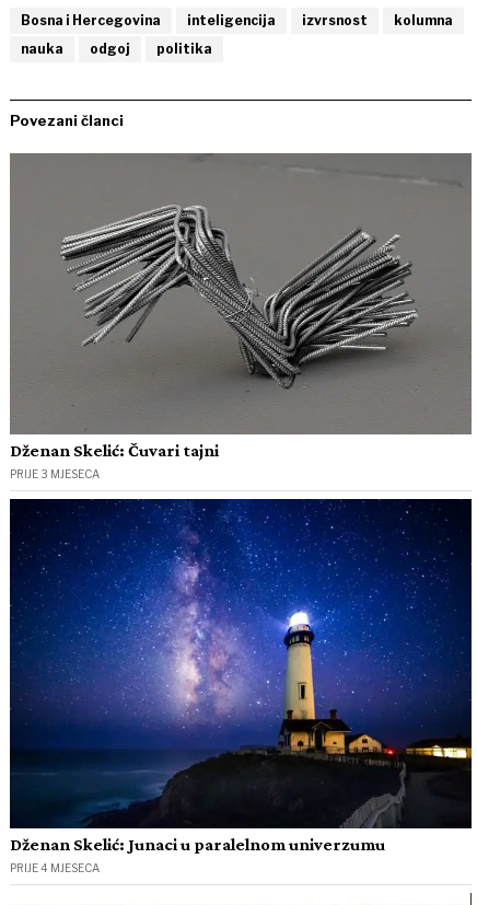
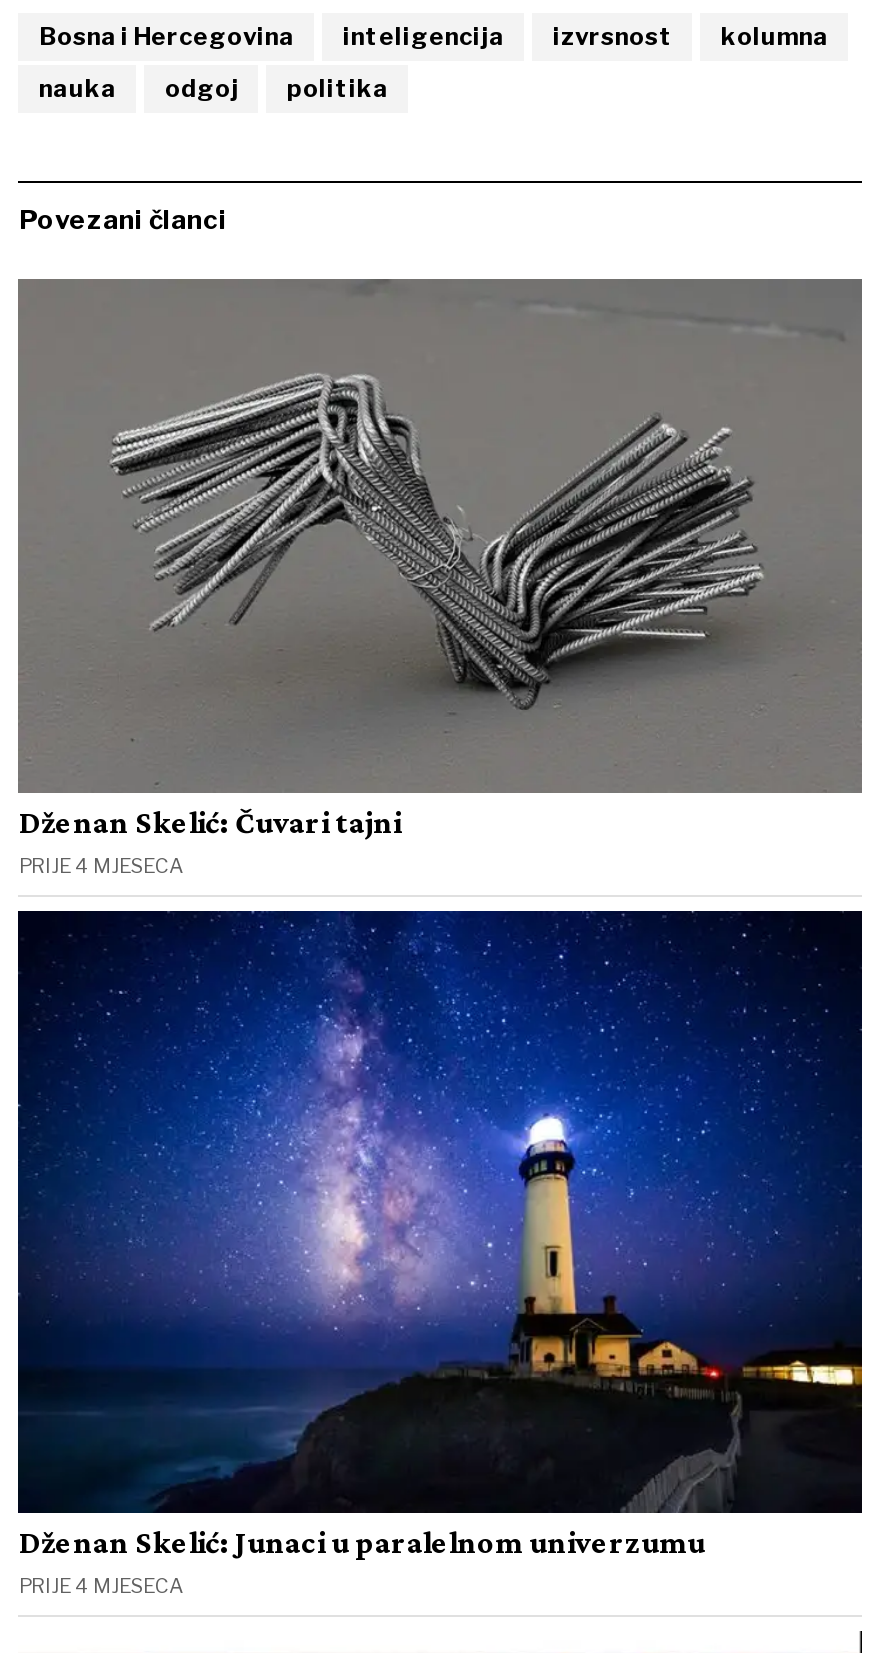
- PRIJE 3 MJESECA
+ PRIJE 4 MJESECA
